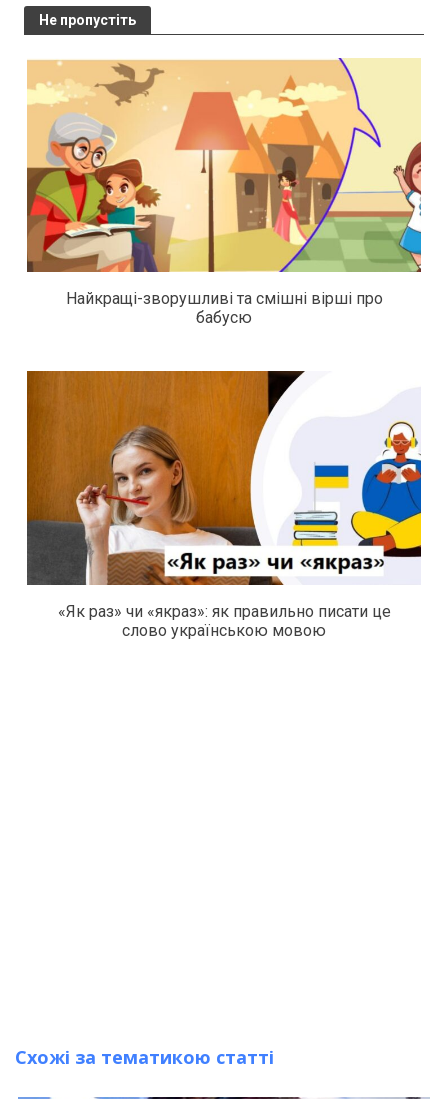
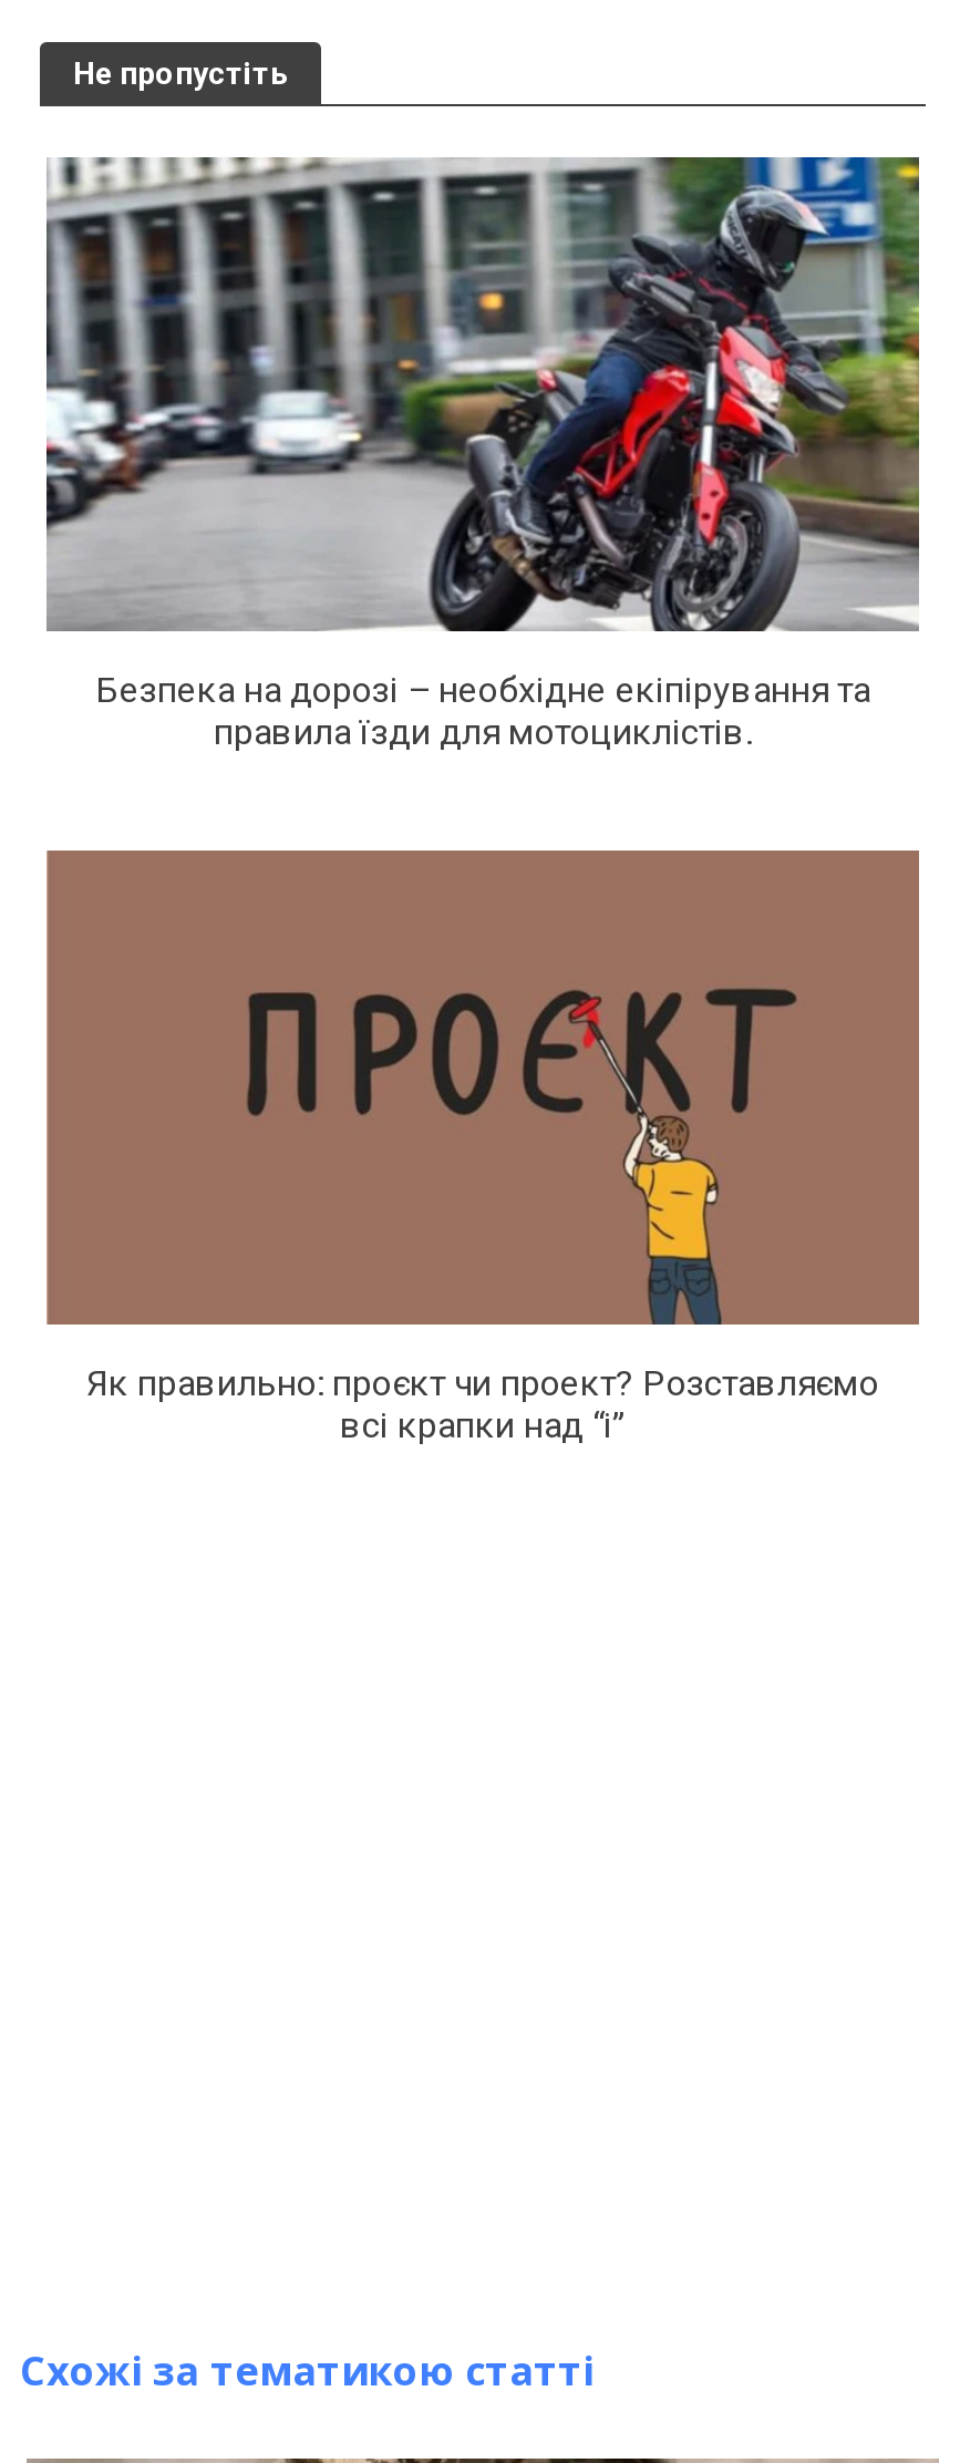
- [image]
- Найкращі-зворушливі та смішні вірші про
- бабусю
+ [image]
+ Безпека на дорозі – необхідне екіпірування та
+ правила їзди для мотоциклістів.

- [image]
- «Як раз» чи «якраз»: як правильно писати це
- слово українською мовою
+ [image]
+ Як правильно: проєкт чи проект? Розставляємо
+ всі крапки над “і”
